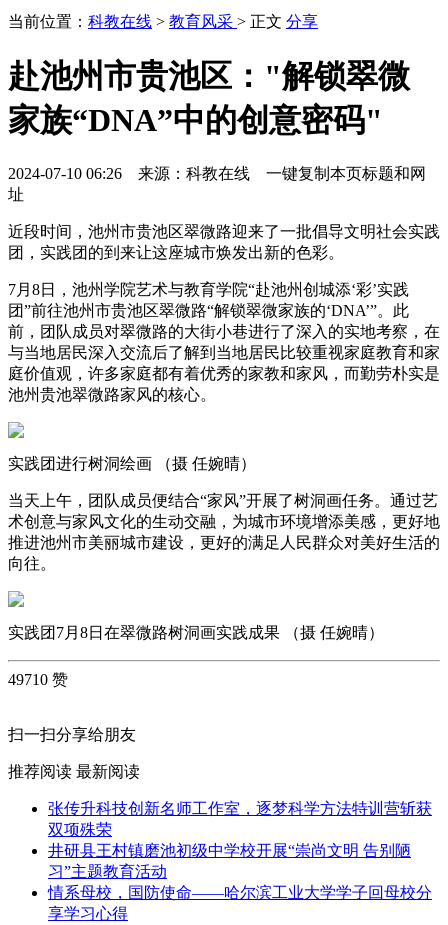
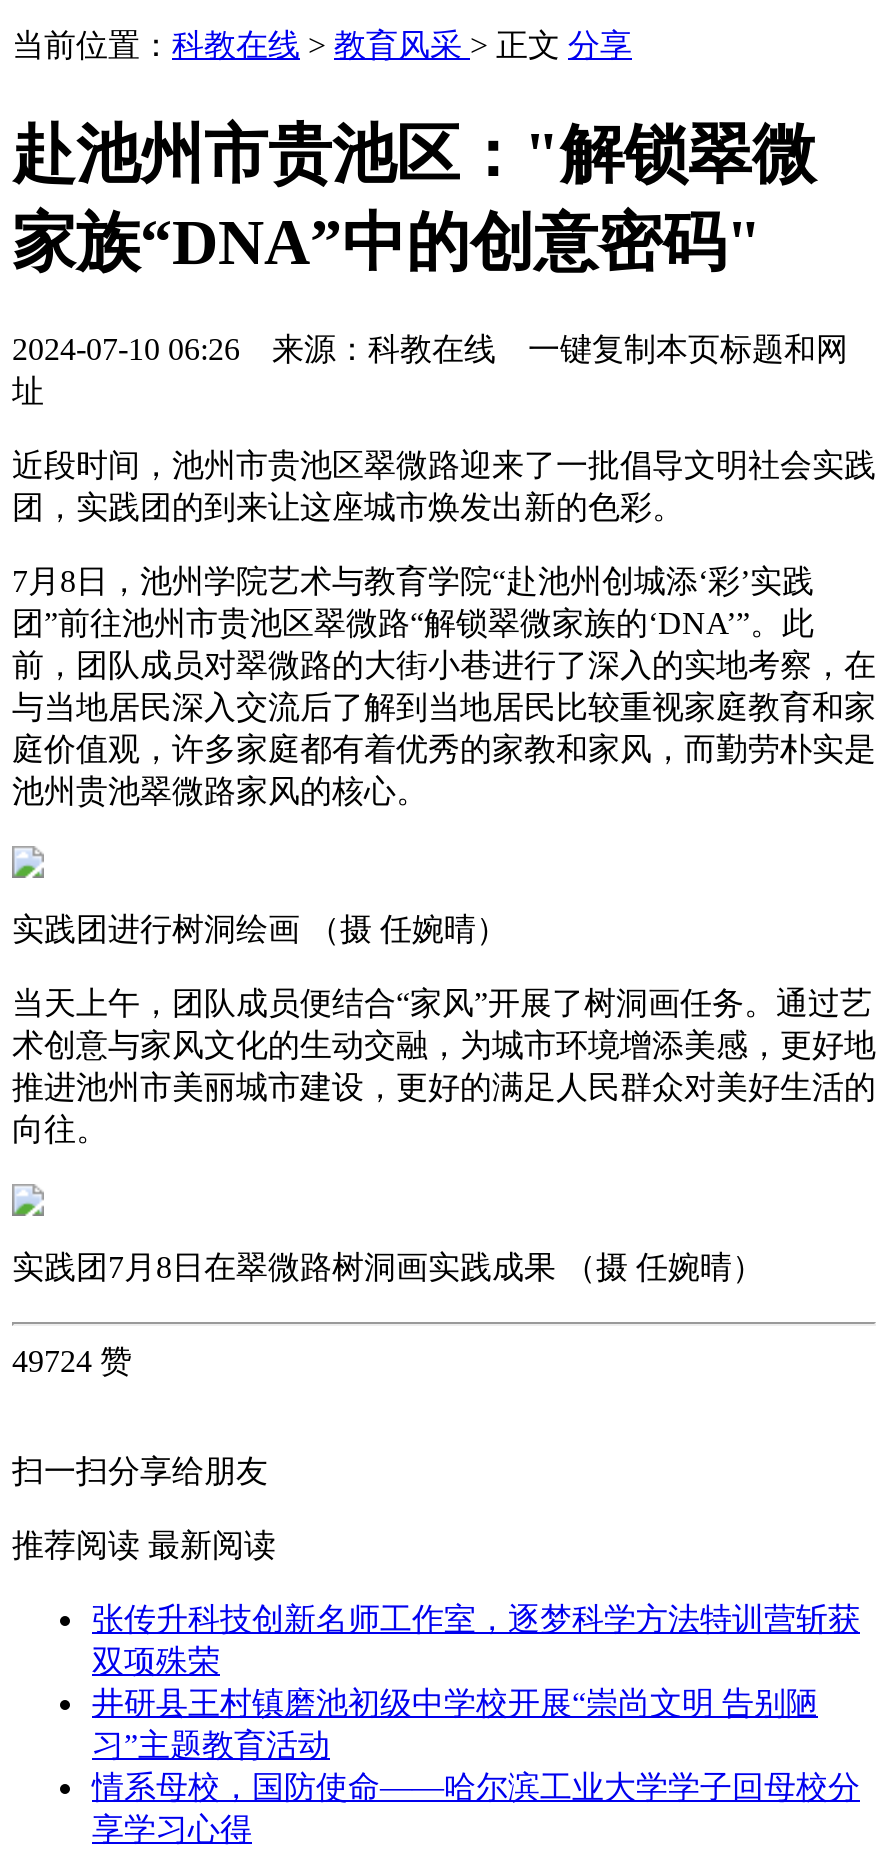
- 49710 赞
+ 49724 赞
